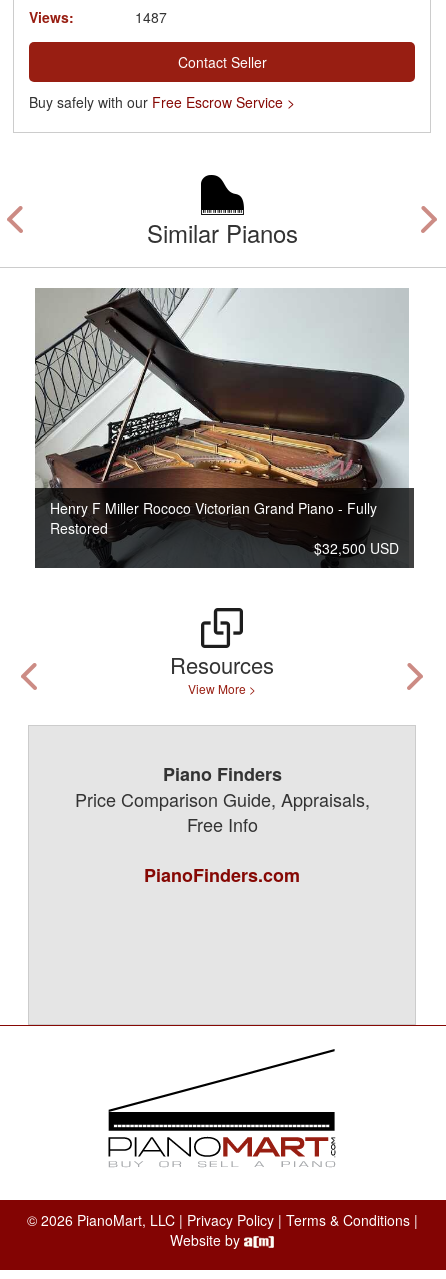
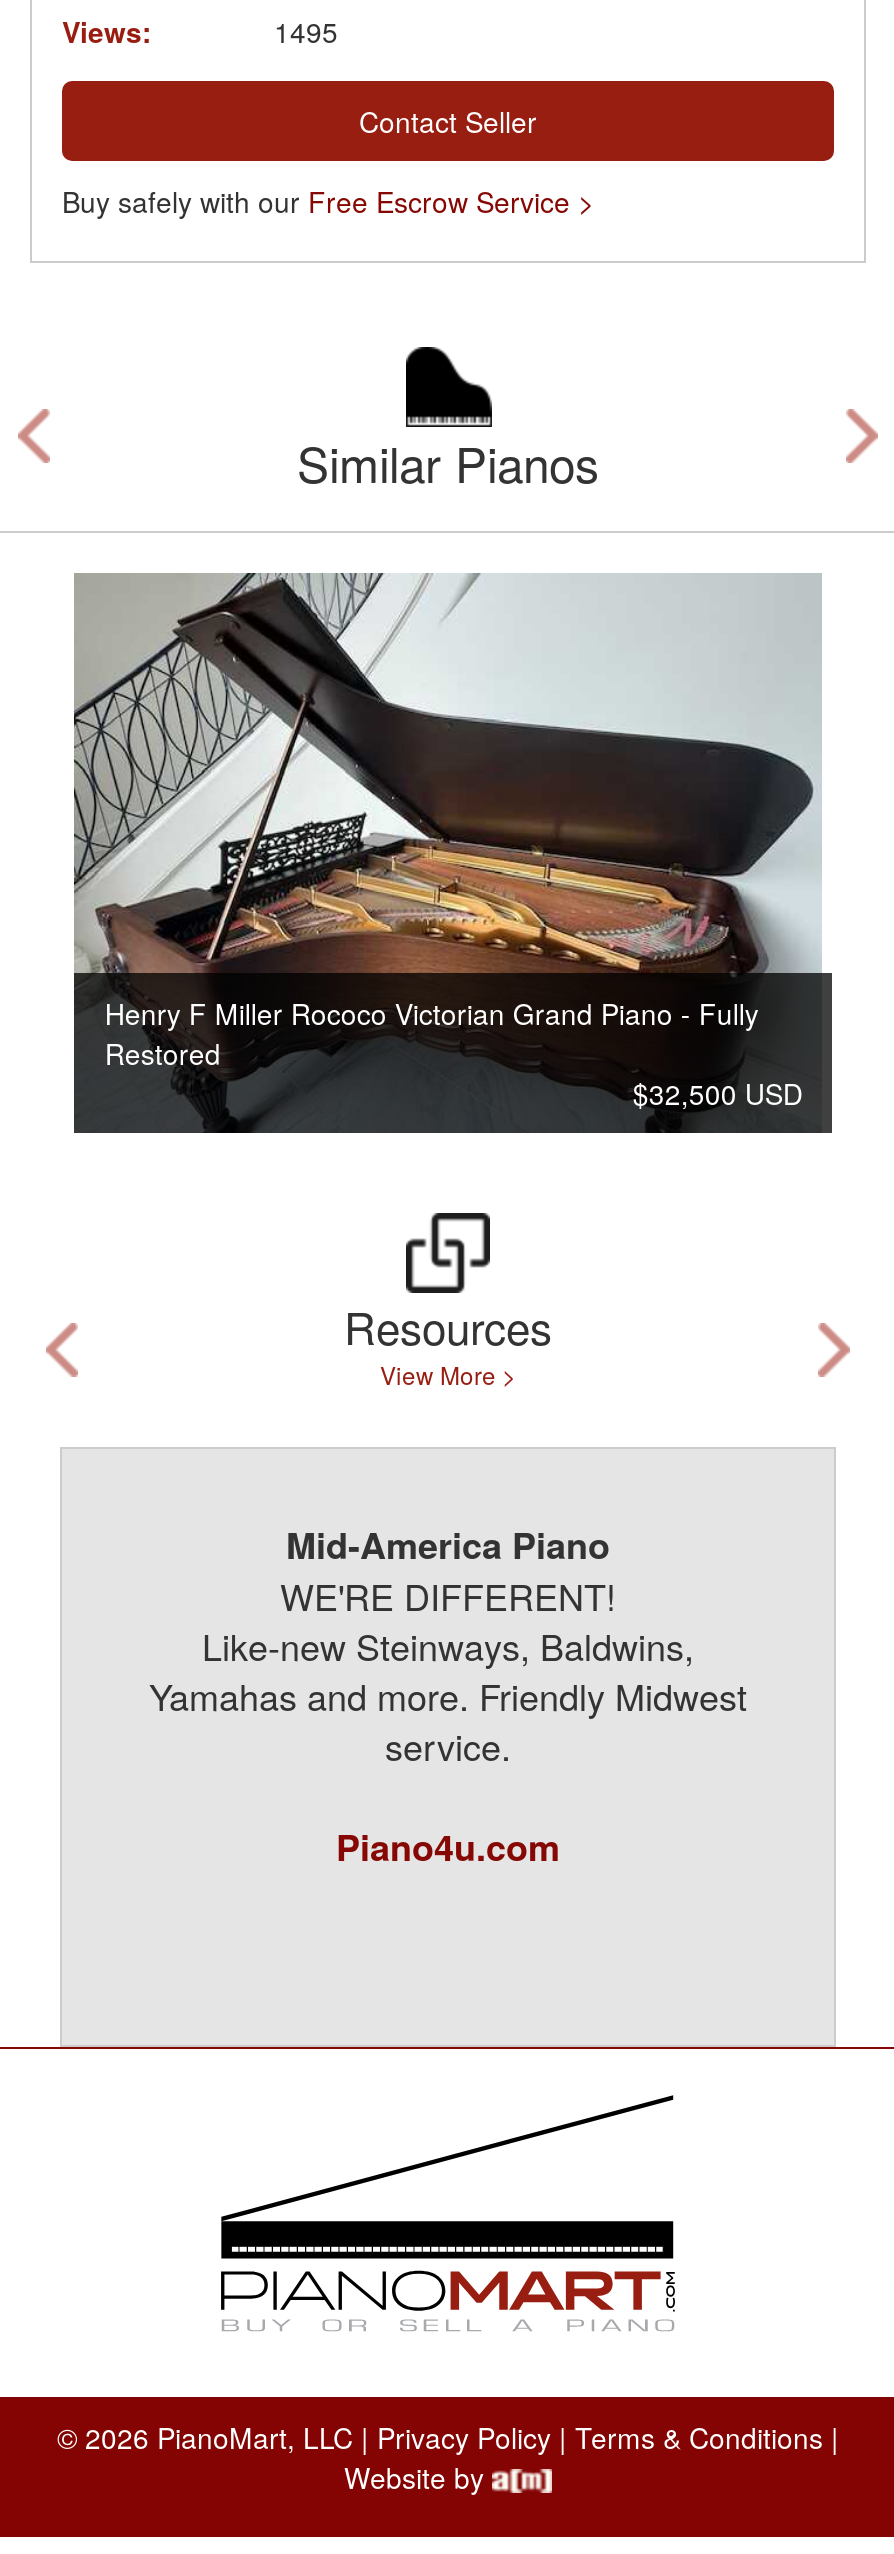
- 1487
+ 1495

- Piano Finders
- Price Comparison Guide, Appraisals,
- Free Info
+ Mid-America Piano
+ WE'RE DIFFERENT!
+ Like-new Steinways, Baldwins,
+ Yamahas and more. Friendly Midwest
+ service.

- PianoFinders.com
+ Piano4u.com
